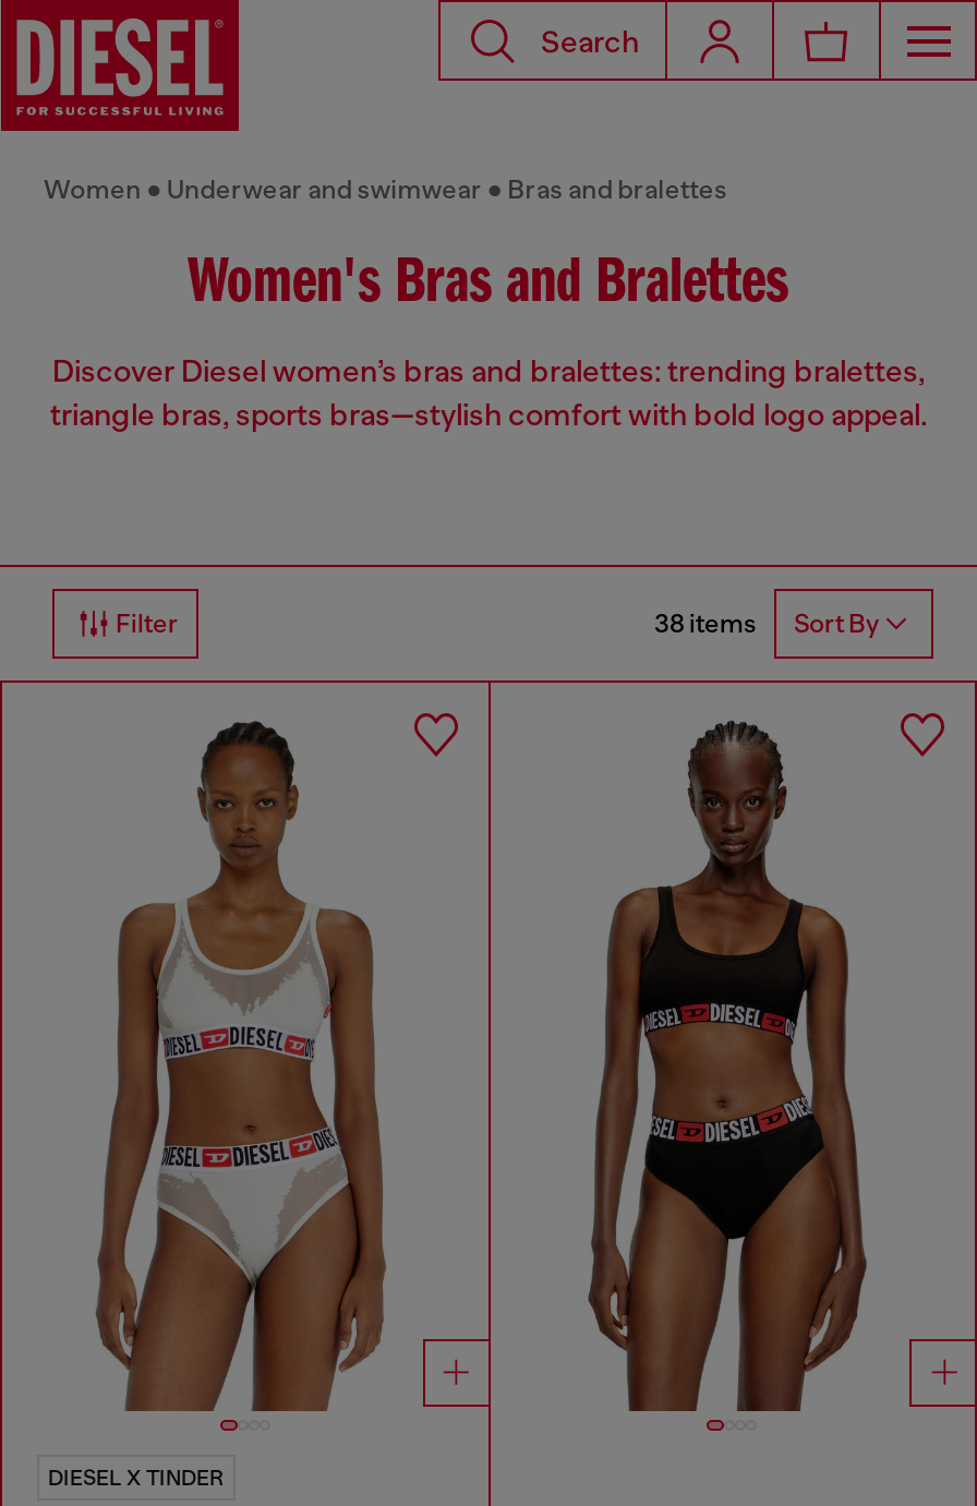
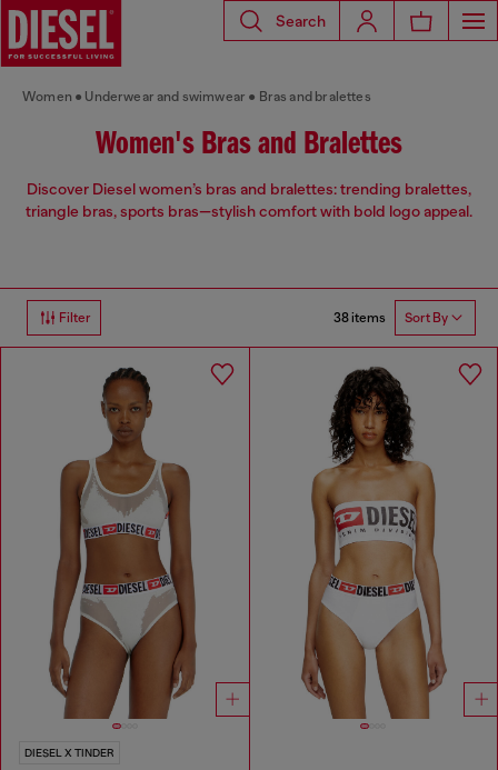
- [image]
+ [image]
